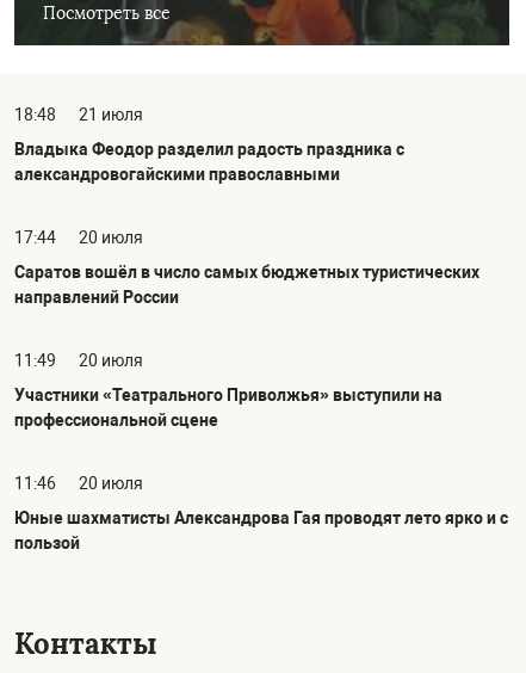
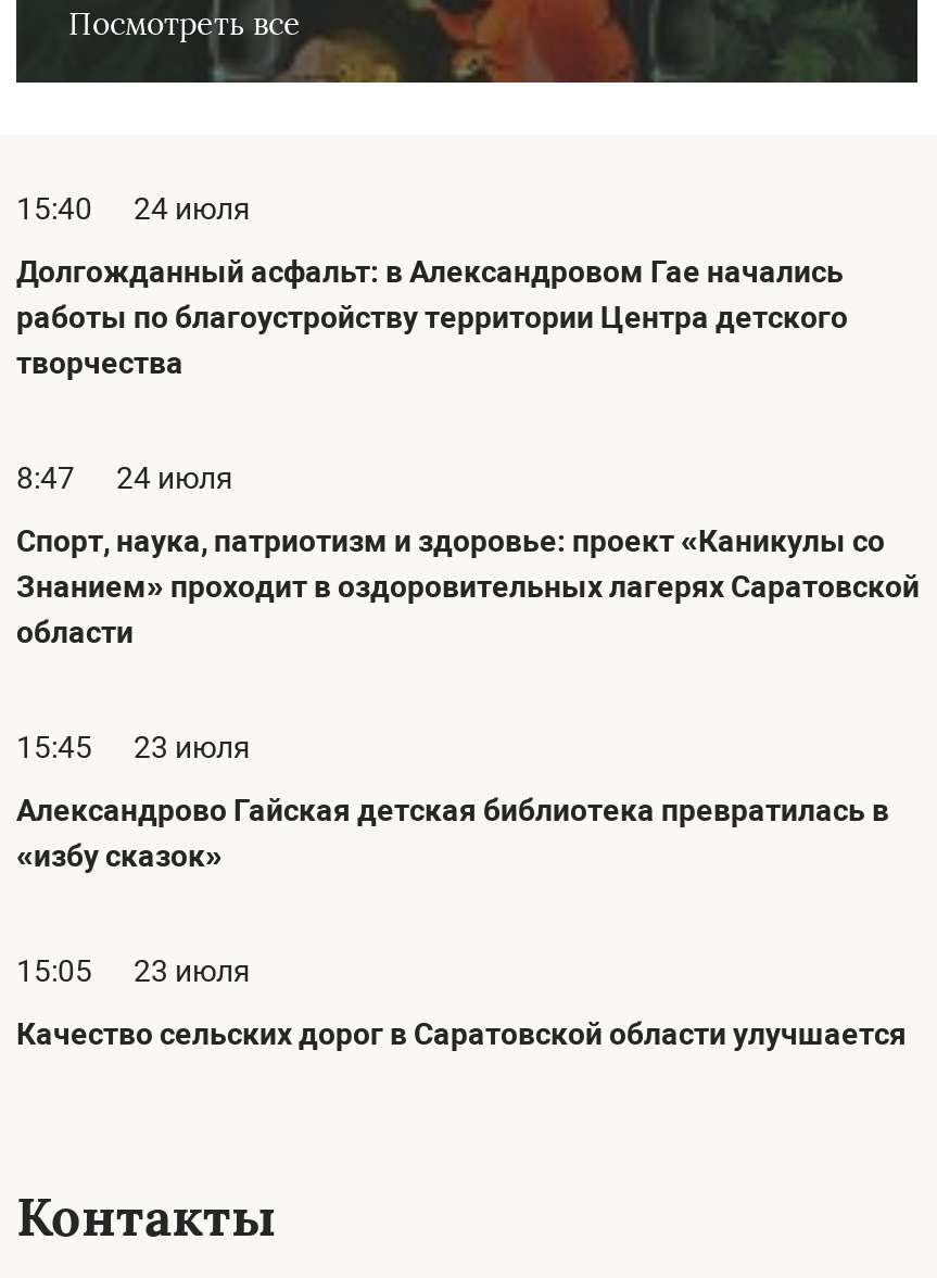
- 18:48
- 21 июля
+ 15:40
+ 24 июля

- Владыка Феодор разделил радость праздника с
- александровогайскими православными
+ Долгожданный асфальт: в Александровом Гае начались
+ работы по благоустройству территории Центра детского
+ творчества

- 17:44
- 20 июля
+ 8:47
+ 24 июля

- Саратов вошёл в число самых бюджетных туристических
- направлений России
+ Спорт, наука, патриотизм и здоровье: проект «Каникулы со
+ Знанием» проходит в оздоровительных лагерях Саратовской
+ области

- 11:49
- 20 июля
+ 15:45
+ 23 июля

- Участники «Театрального Приволжья» выступили на
- профессиональной сцене
+ Александрово Гайская детская библиотека превратилась в
+ «избу сказок»

- 11:46
- 20 июля
+ 15:05
+ 23 июля

- Юные шахматисты Александрова Гая проводят лето ярко и с
- пользой
+ Качество сельских дорог в Саратовской области улучшается
